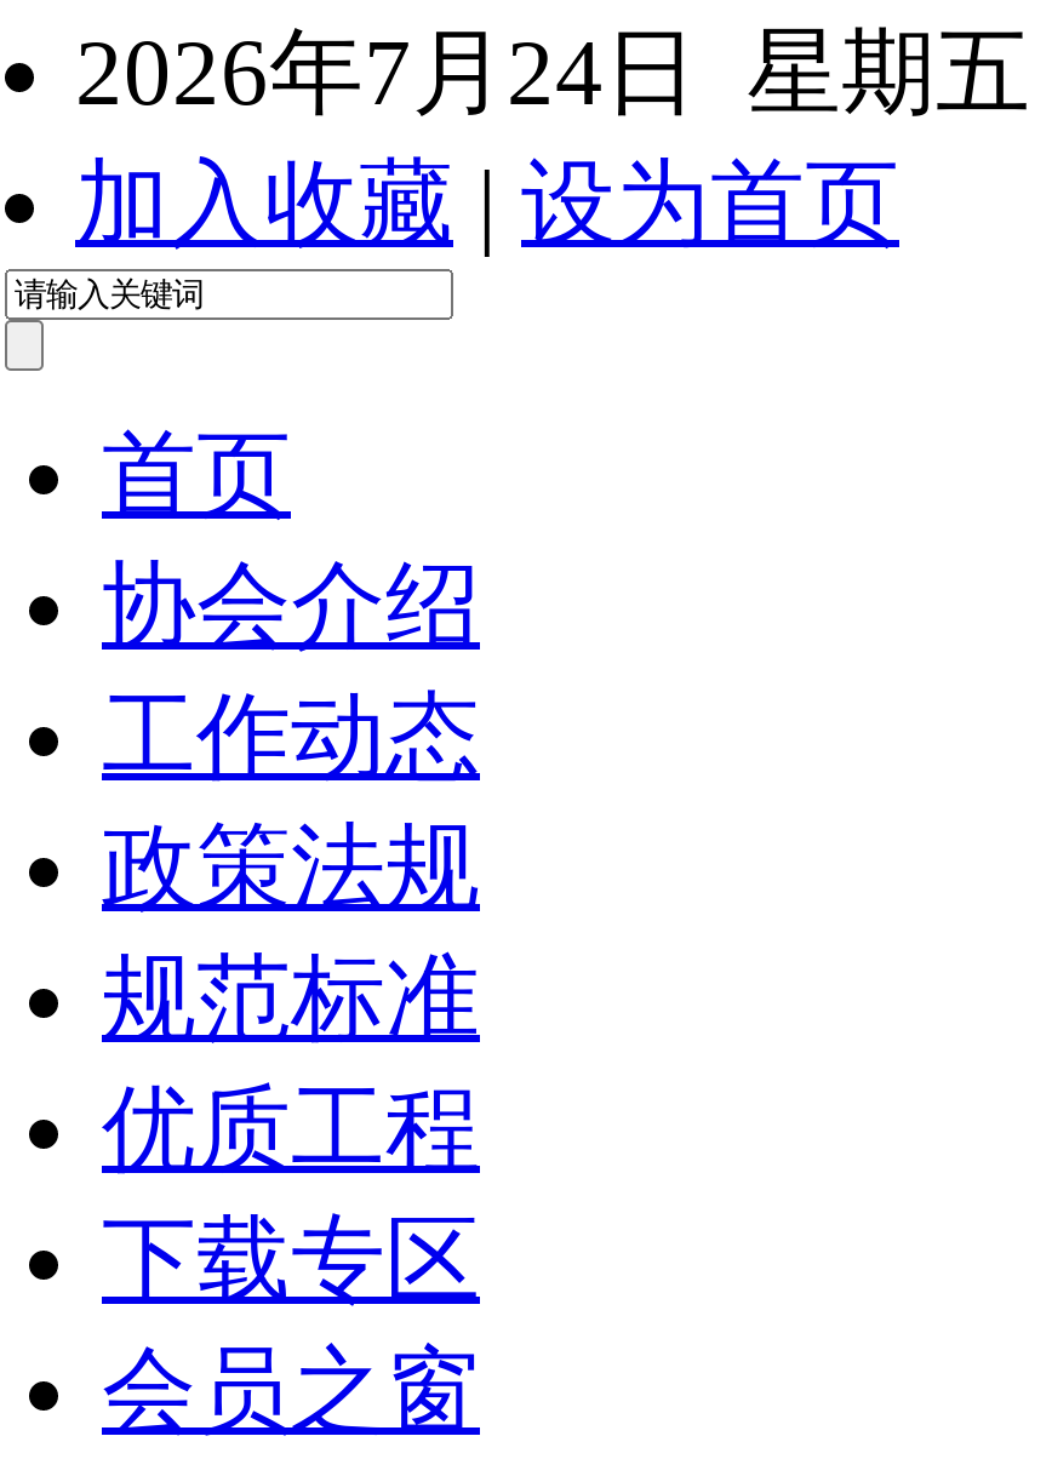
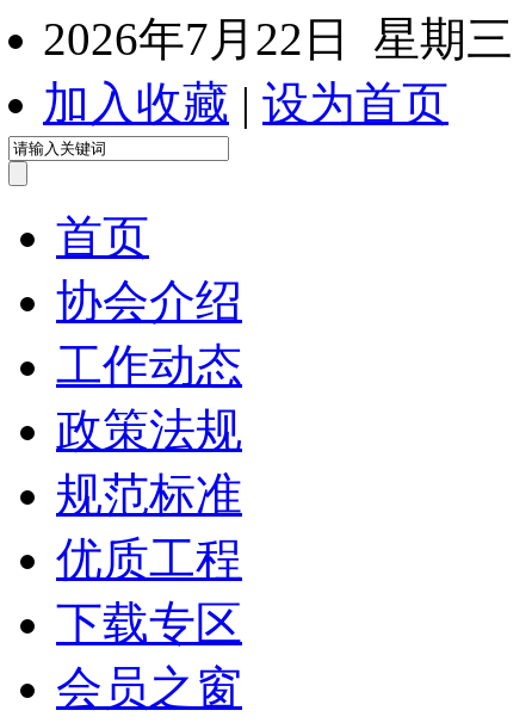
- 2026年7月24日 星期五
+ 2026年7月22日 星期三
